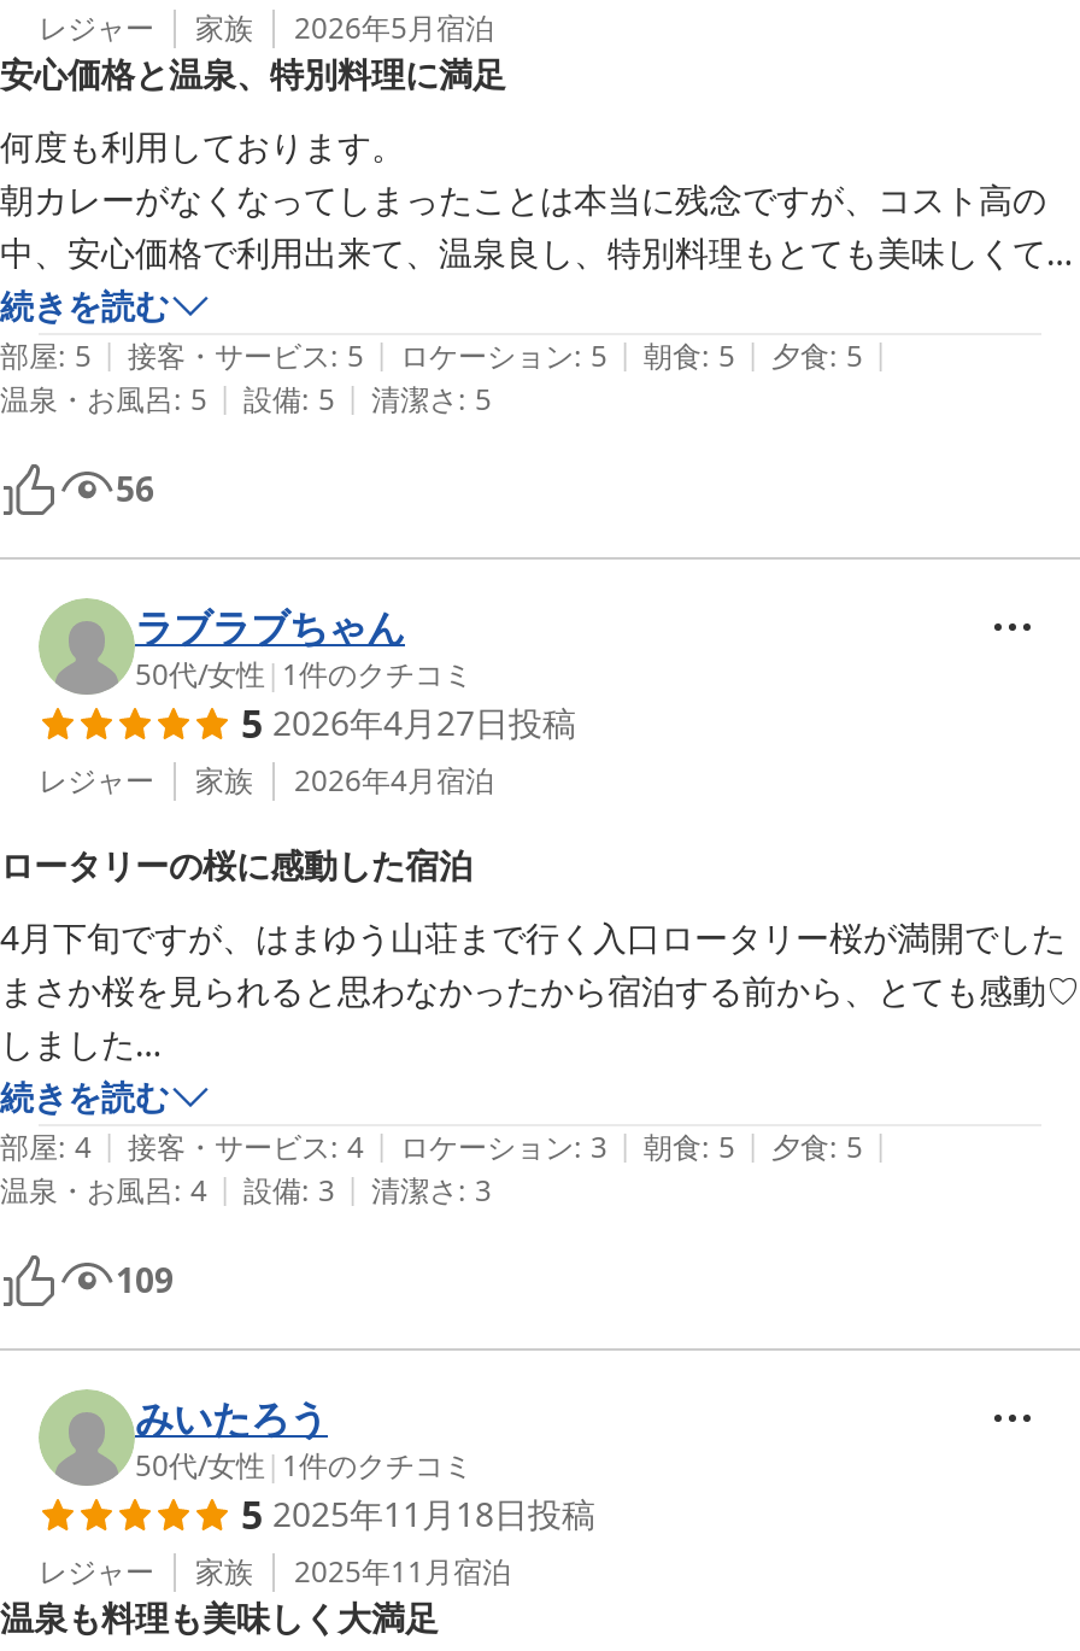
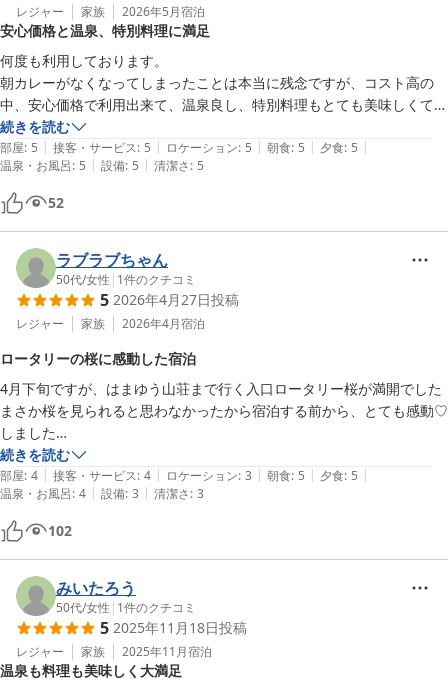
- 56
+ 52

- 109
+ 102
